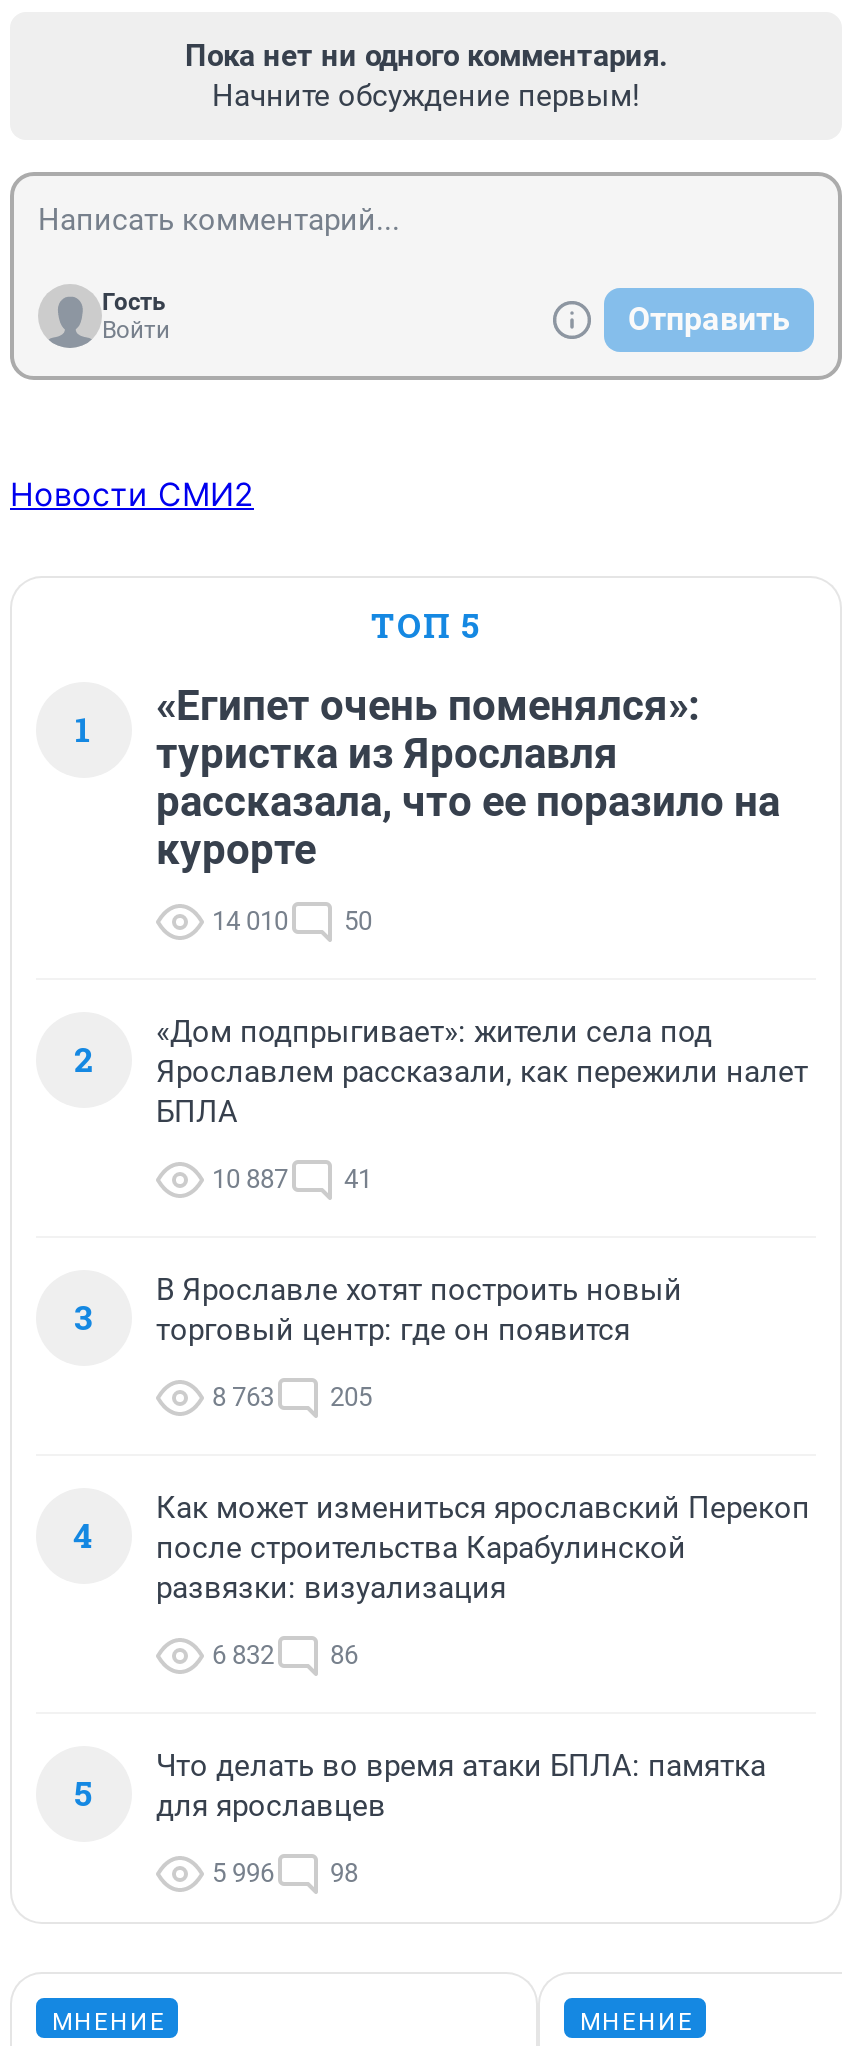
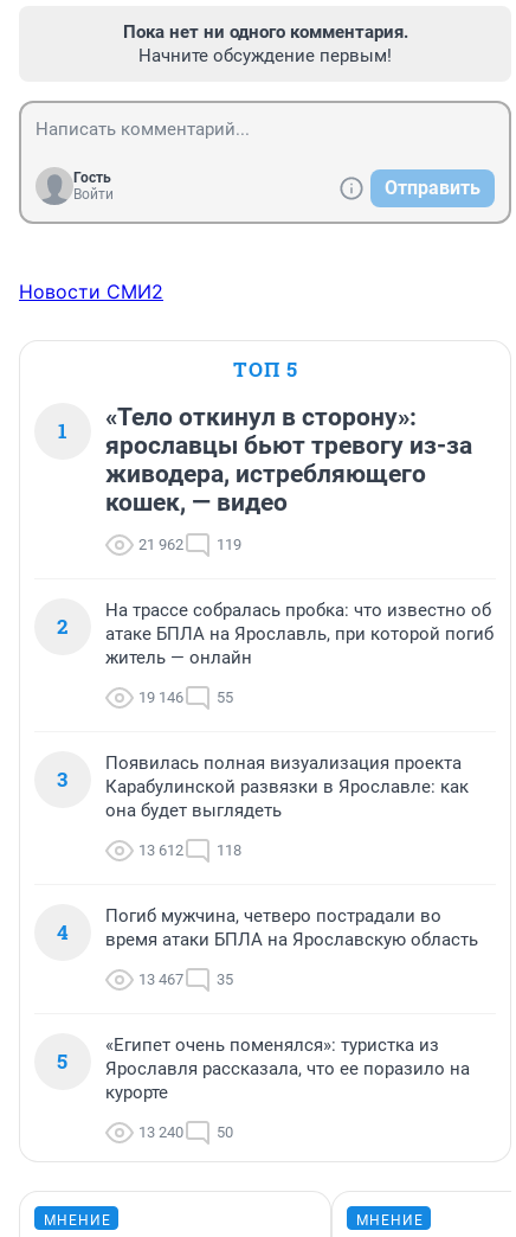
- «Египет очень поменялся»:
- туристка из Ярославля
- рассказала, что ее поразило на
- курорте
+ «Тело откинул в сторону»:
+ ярославцы бьют тревогу из-за
+ живодера, истребляющего
+ кошек, — видео

- 14 010
- 50
+ 21 962
+ 119

- «Дом подпрыгивает»: жители села под
- Ярославлем рассказали, как пережили налет
- БПЛА
+ На трассе собралась пробка: что известно об
+ атаке БПЛА на Ярославль, при которой погиб
+ житель — онлайн

- 10 887
- 41
+ 19 146
+ 55

- В Ярославле хотят построить новый
- торговый центр: где он появится
+ Появилась полная визуализация проекта
+ Карабулинской развязки в Ярославле: как
+ она будет выглядеть

- 8 763
- 205
+ 13 612
+ 118

- Как может измениться ярославский Перекоп
- после строительства Карабулинской
- развязки: визуализация
+ Погиб мужчина, четверо пострадали во
+ время атаки БПЛА на Ярославскую область

- 6 832
- 86
+ 13 467
+ 35

- Что делать во время атаки БПЛА: памятка
- для ярославцев
+ «Египет очень поменялся»: туристка из
+ Ярославля рассказала, что ее поразило на
+ курорте

- 5 996
- 98
+ 13 240
+ 50
